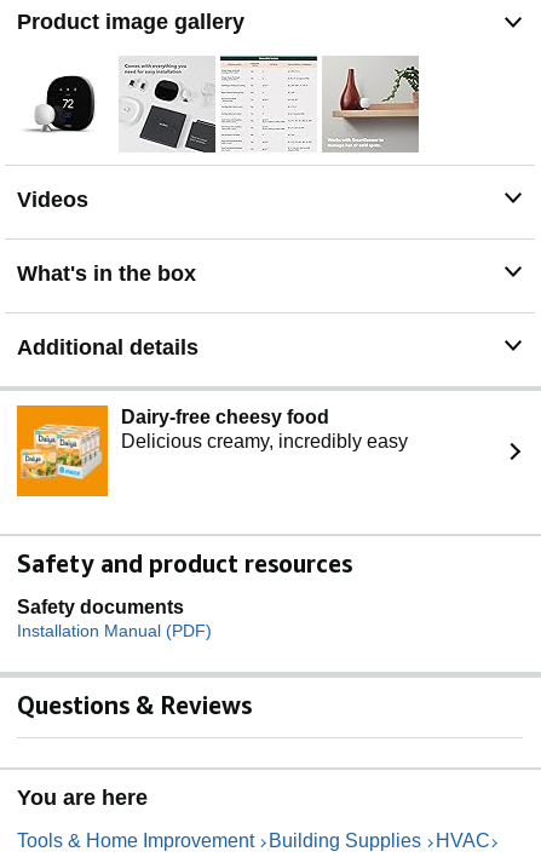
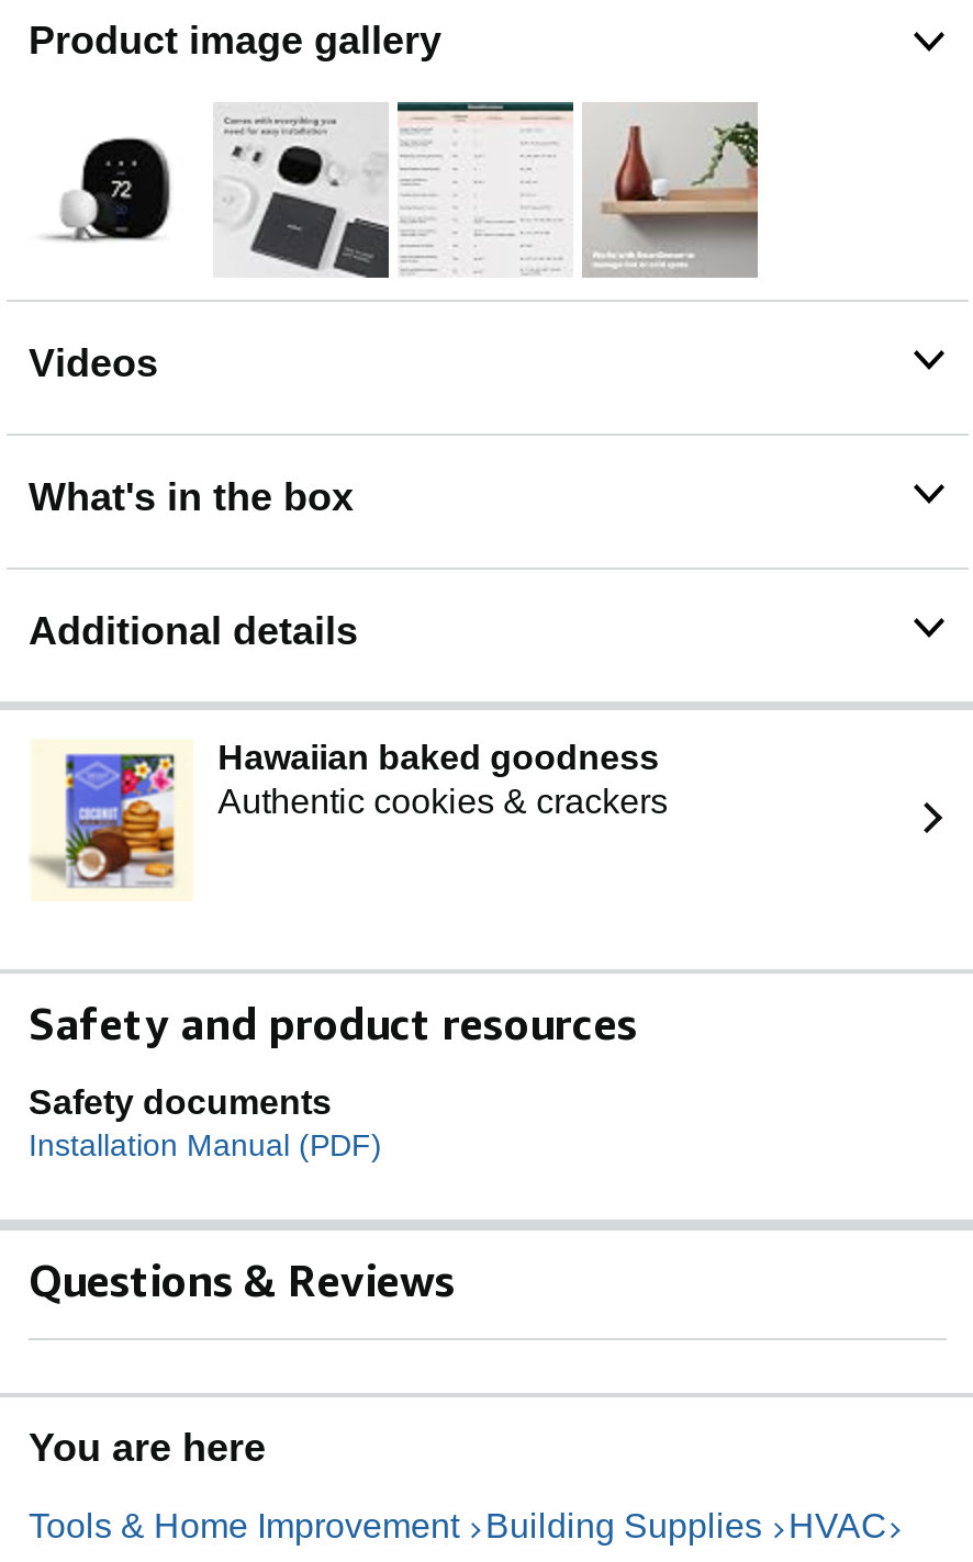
- [image]
- Dairy-free cheesy food
- Delicious creamy, incredibly easy
+ [image]
+ Hawaiian baked goodness
+ Authentic cookies & crackers
